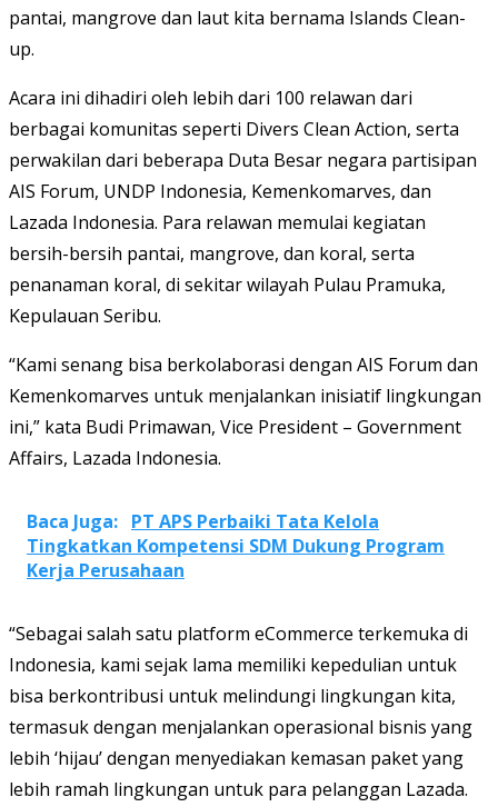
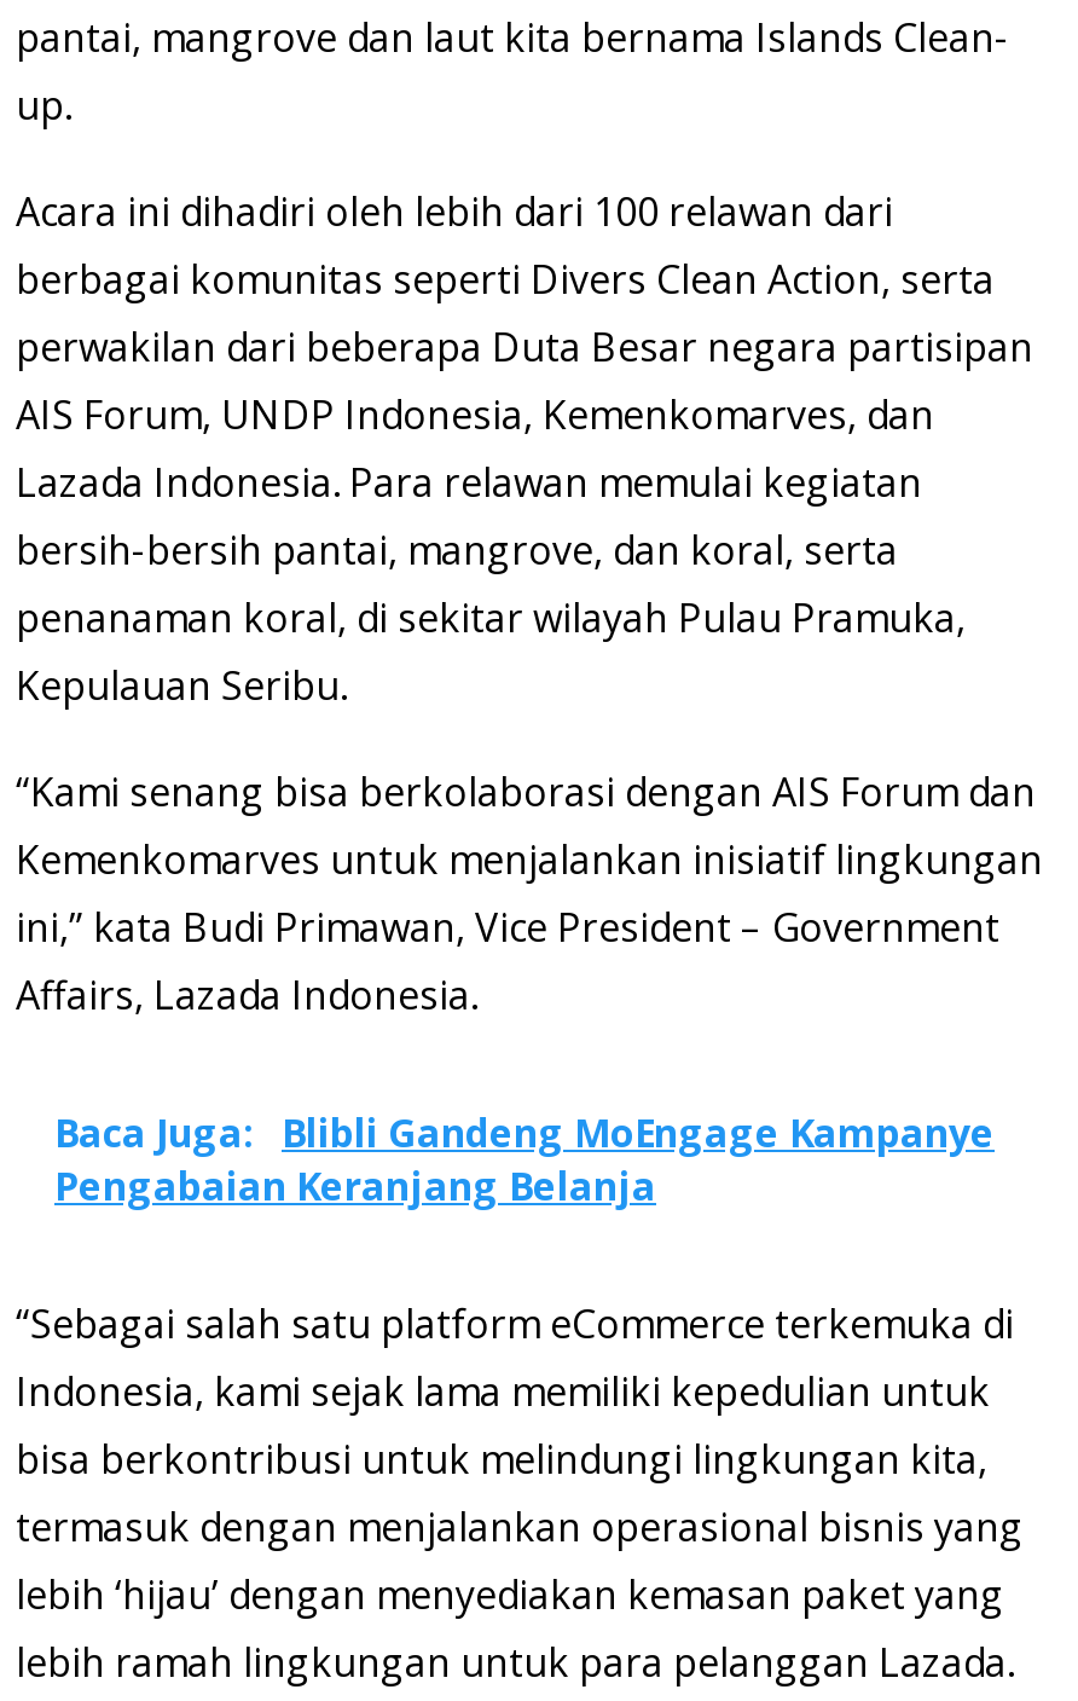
- Baca Juga: PT APS Perbaiki Tata Kelola
- Tingkatkan Kompetensi SDM Dukung Program
- Kerja Perusahaan
+ Baca Juga: Blibli Gandeng MoEngage Kampanye
+ Pengabaian Keranjang Belanja
